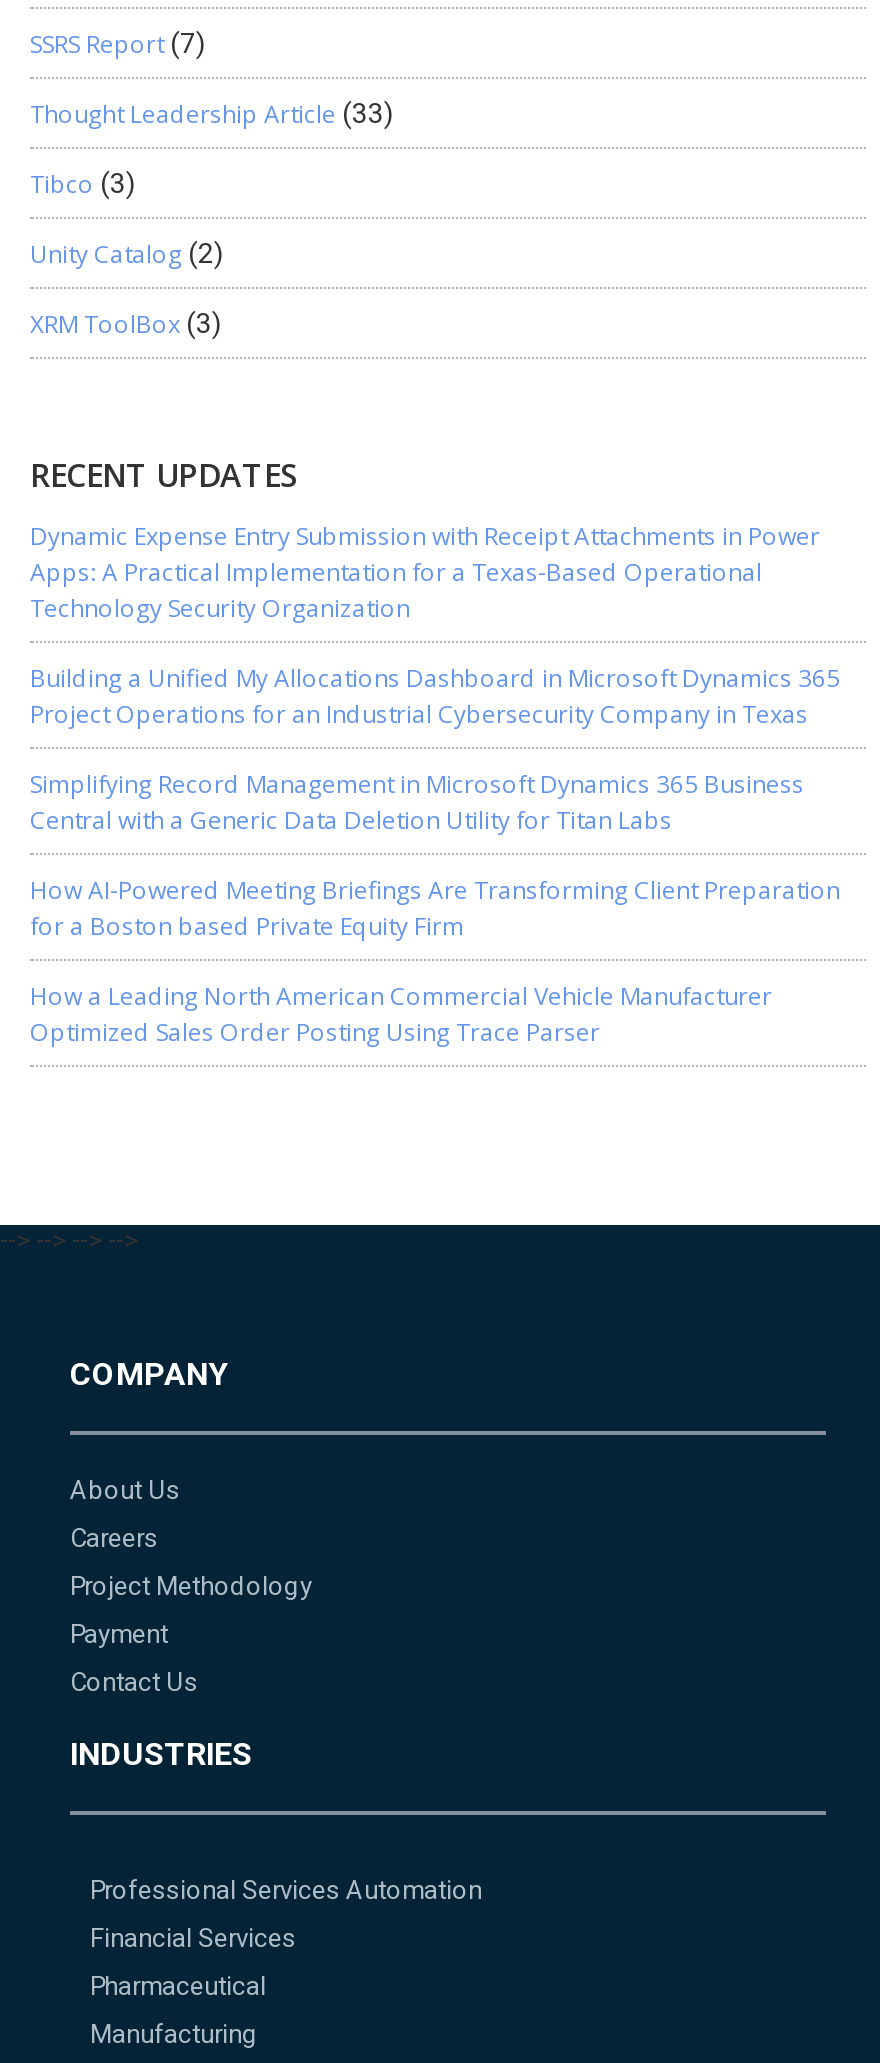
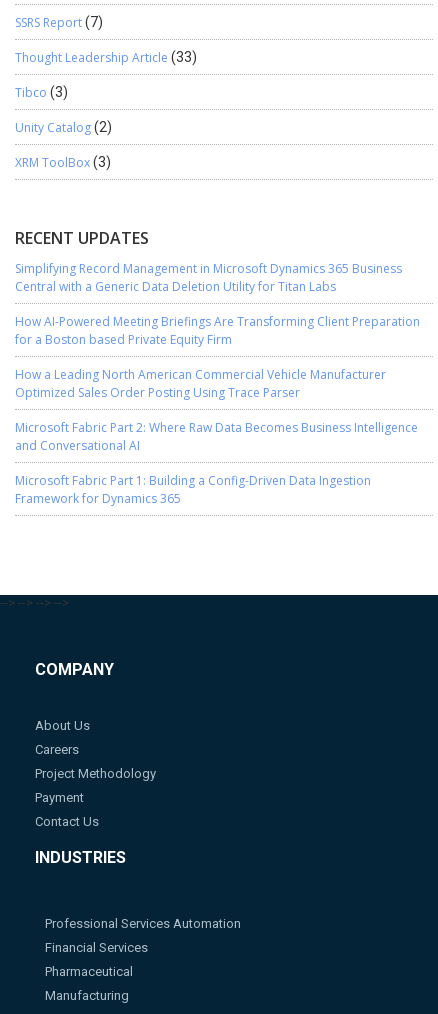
- Dynamic Expense Entry Submission with Receipt Attachments in Power
- Apps: A Practical Implementation for a Texas-Based Operational
- Technology Security Organization
- Building a Unified My Allocations Dashboard in Microsoft Dynamics 365
- Project Operations for an Industrial Cybersecurity Company in Texas

moved up: Simplifying Record Management in Microsoft Dynamics 365 Business | Central with a Generic Data Deletion Utility for Titan Labs | How AI-Powered Meeting Briefings Are Transforming Client Preparation | for a Boston based Private Equity Firm | How a Leading North American Commercial Vehicle Manufacturer | Optimized Sales Order Posting Using Trace Parser

+ Microsoft Fabric Part 2: Where Raw Data Becomes Business Intelligence
+ and Conversational AI
+ Microsoft Fabric Part 1: Building a Config-Driven Data Ingestion
+ Framework for Dynamics 365
